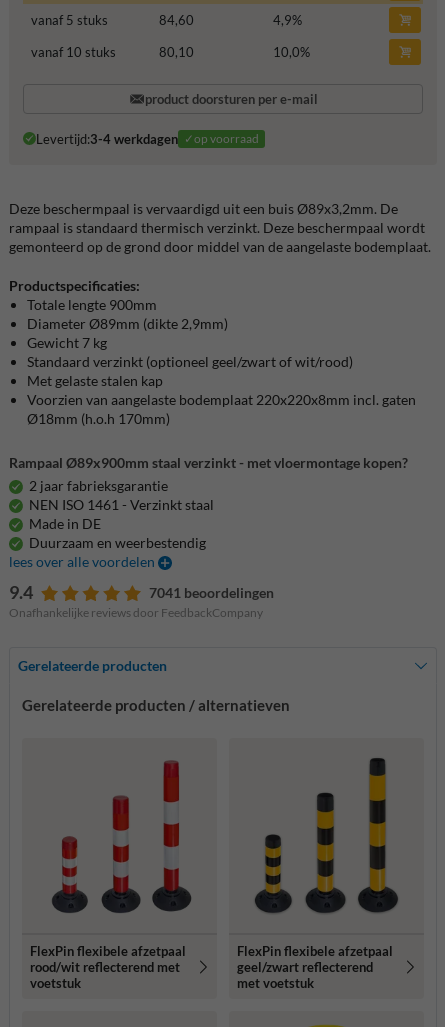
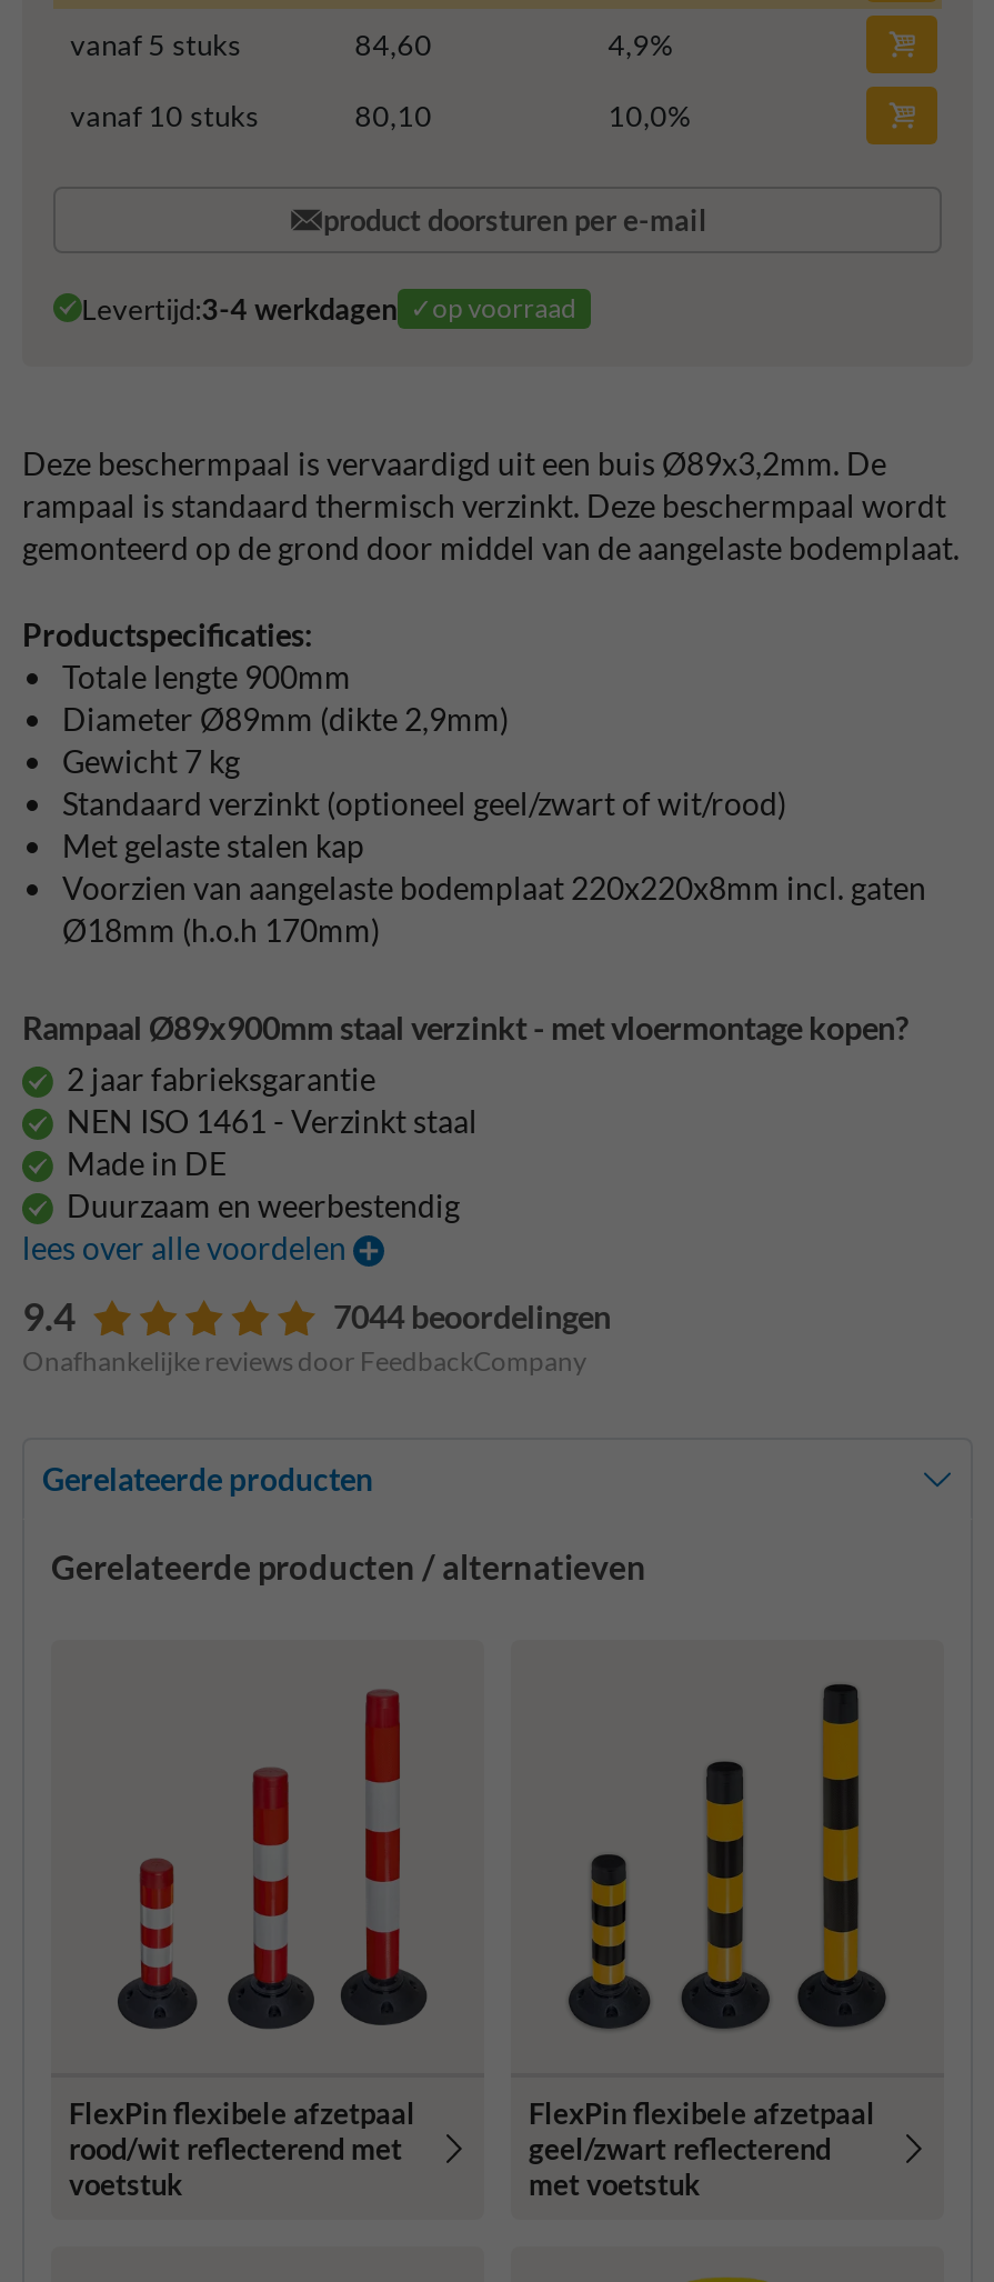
- 7041 beoordelingen
+ 7044 beoordelingen
